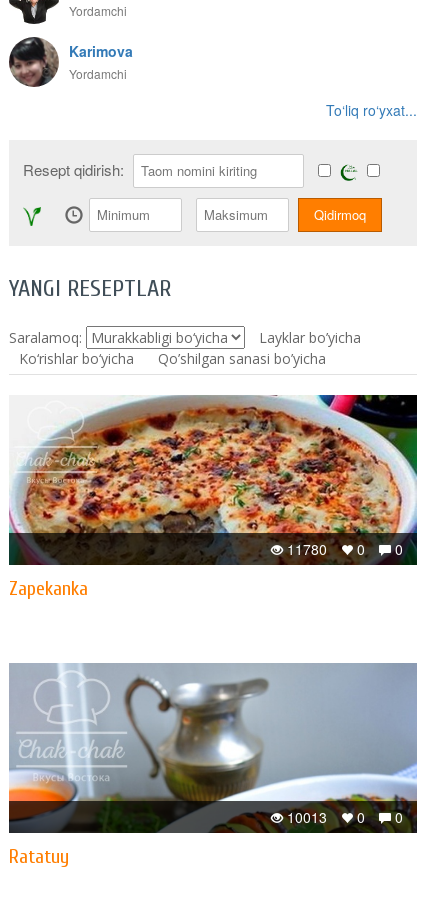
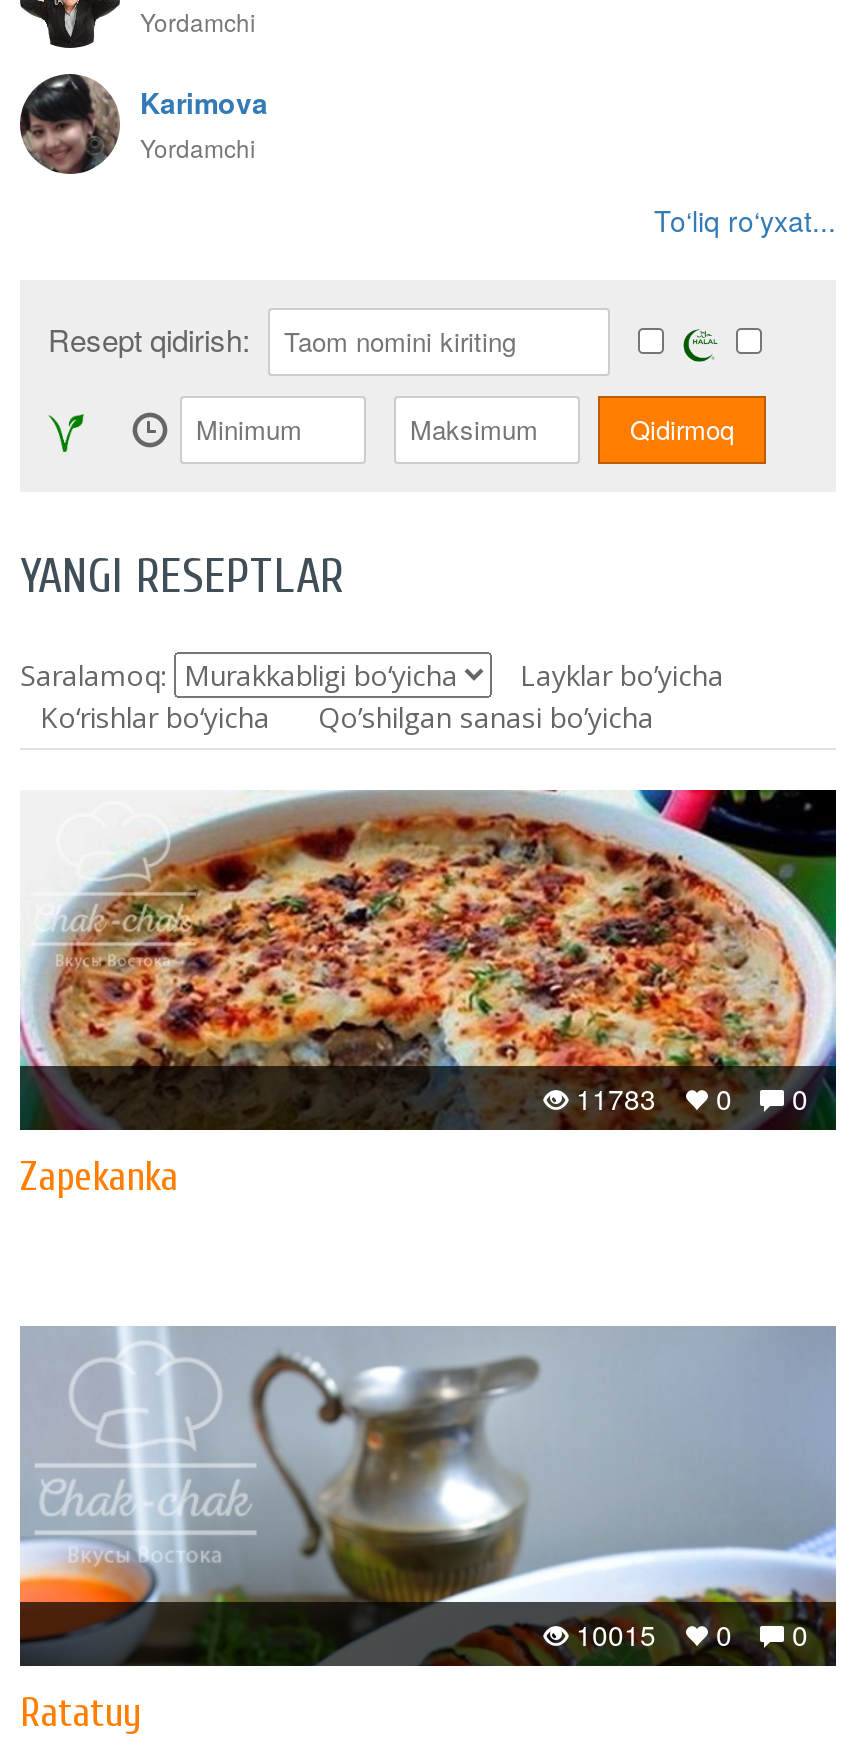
- 11780 0 0
+ 11783 0 0

- 10013 0 0
+ 10015 0 0
